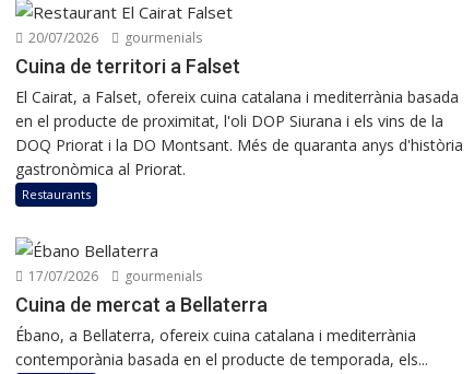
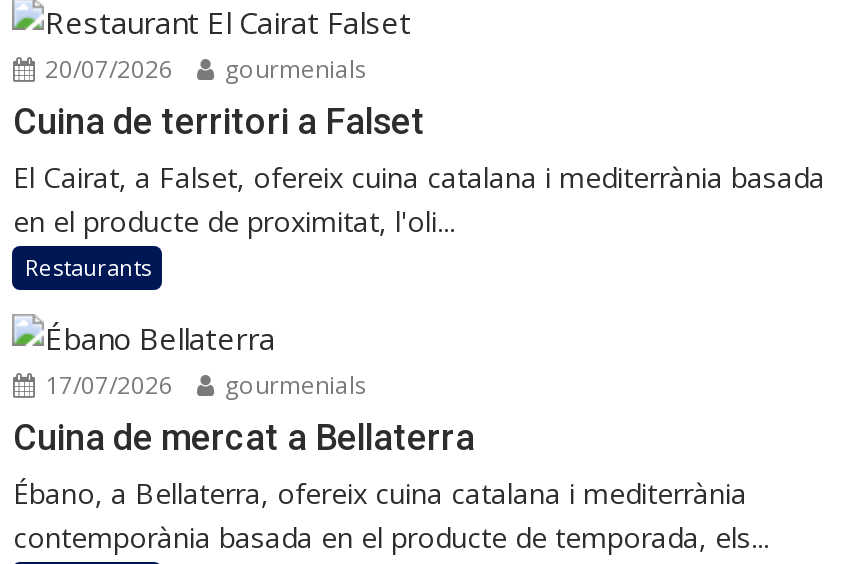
- en el producte de proximitat, l'oli DOP Siurana i els vins de la
- DOQ Priorat i la DO Montsant. Més de quaranta anys d'història
- gastronòmica al Priorat.
+ en el producte de proximitat, l'oli...
